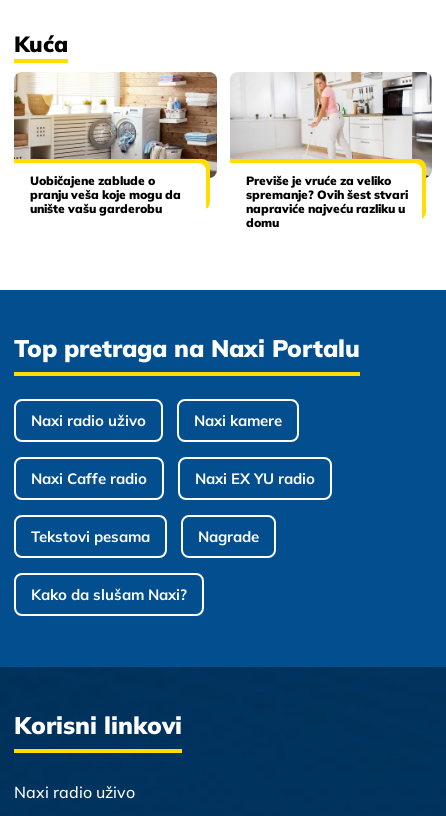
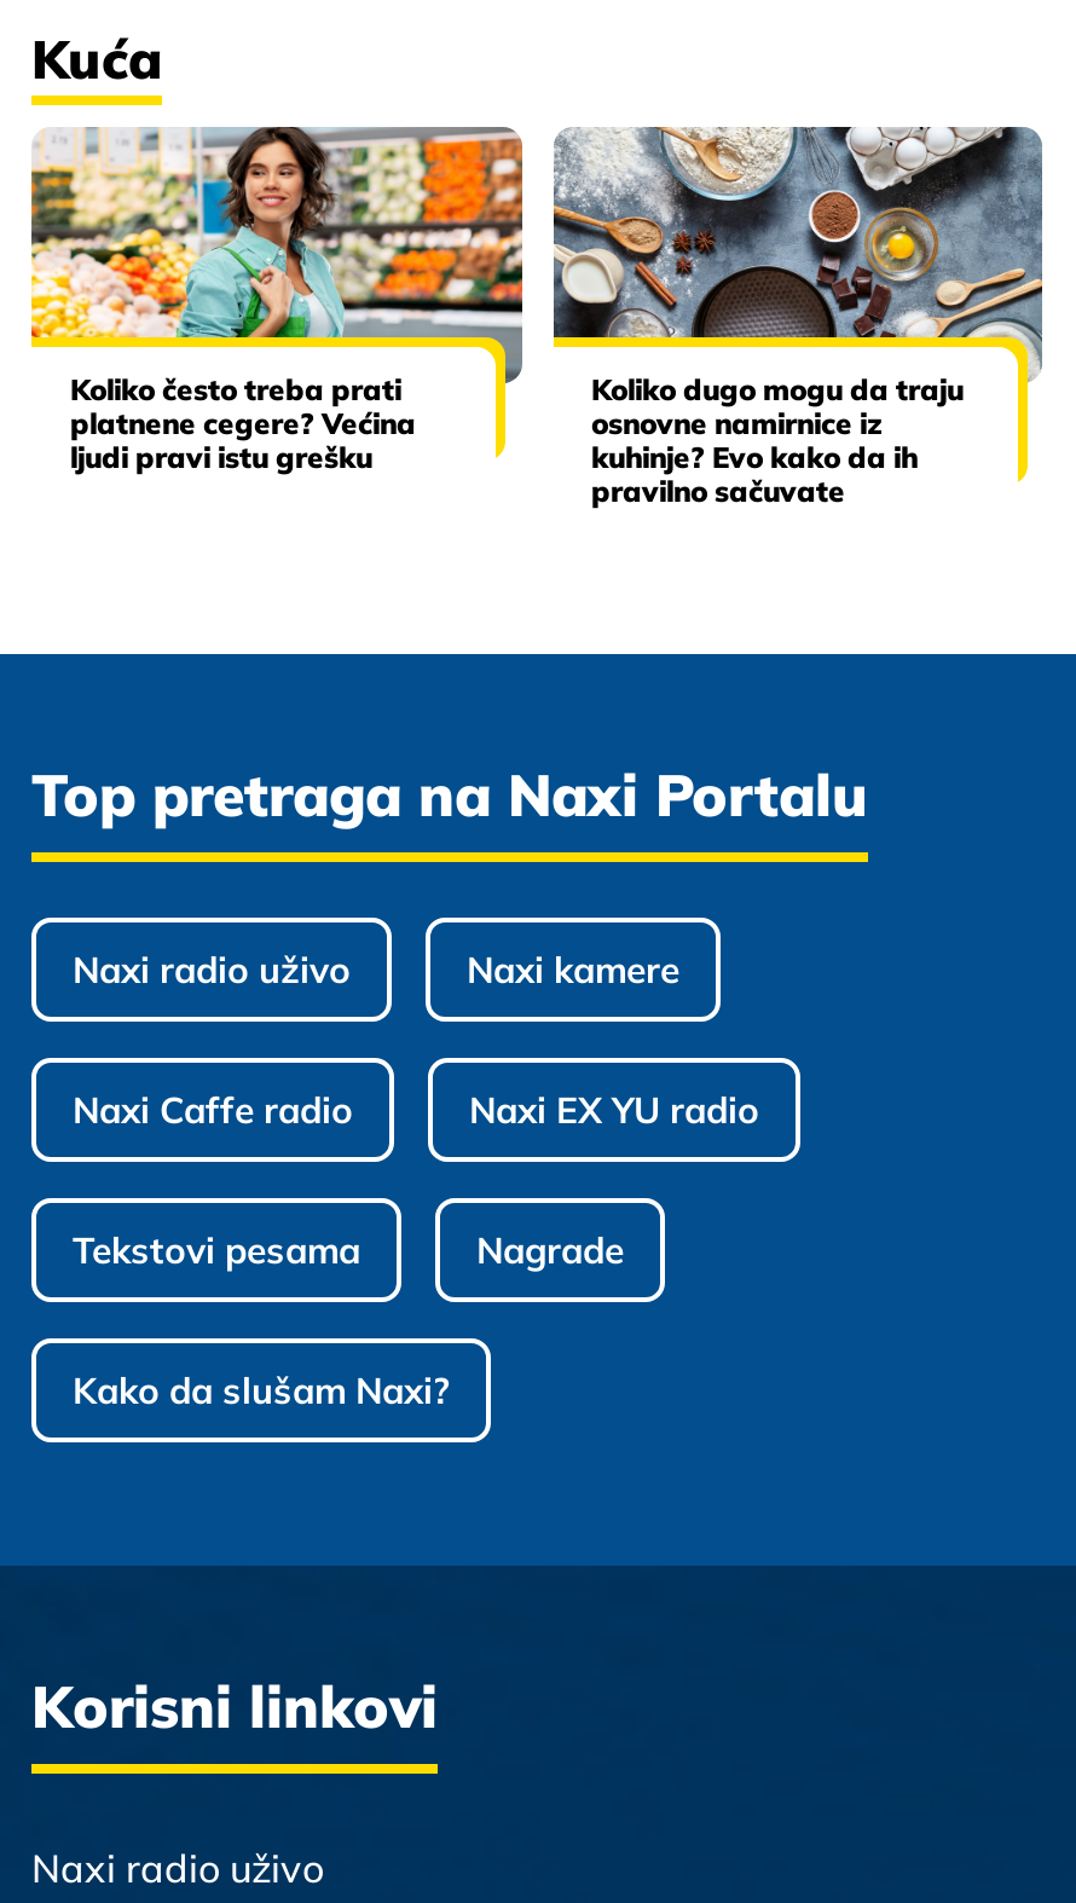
- [image]
- Uobičajene zablude o
- pranju veša koje mogu da
- unište vašu garderobu
+ [image]
+ Koliko često treba prati
+ platnene cegere? Većina
+ ljudi pravi istu grešku

- [image]
- Previše je vruće za veliko
- spremanje? Ovih šest stvari
- napraviće najveću razliku u
- domu
+ [image]
+ Koliko dugo mogu da traju
+ osnovne namirnice iz
+ kuhinje? Evo kako da ih
+ pravilno sačuvate
